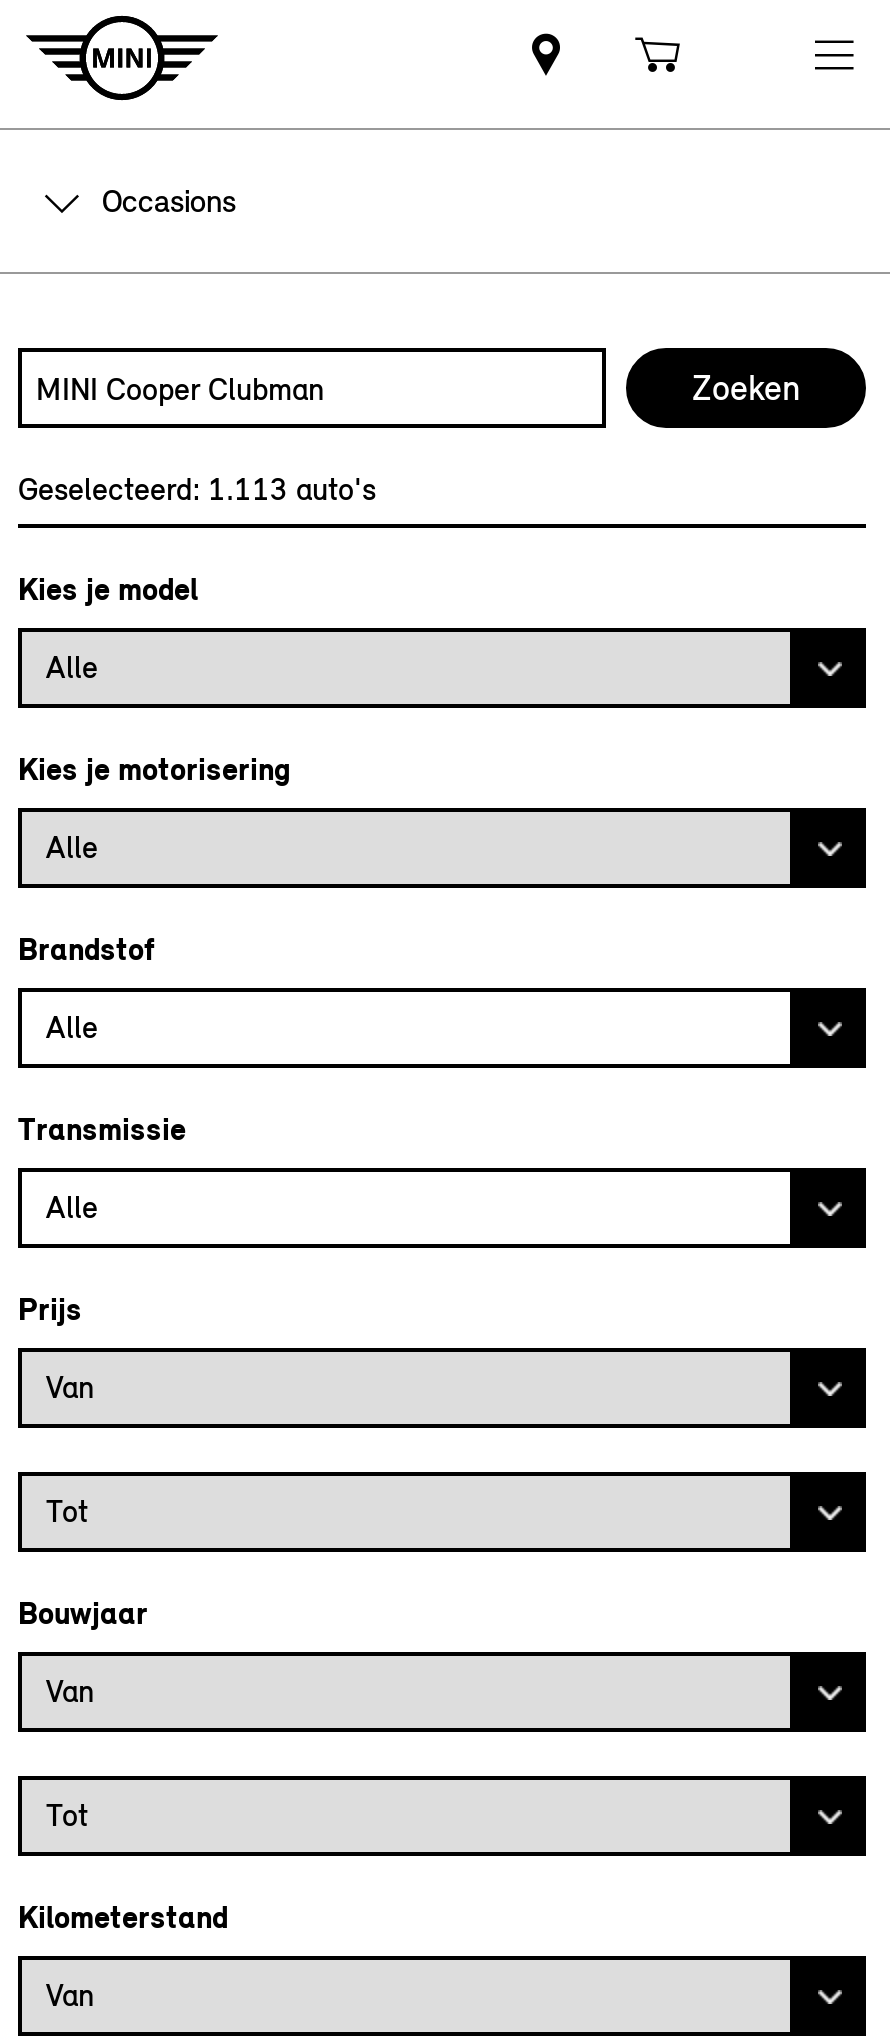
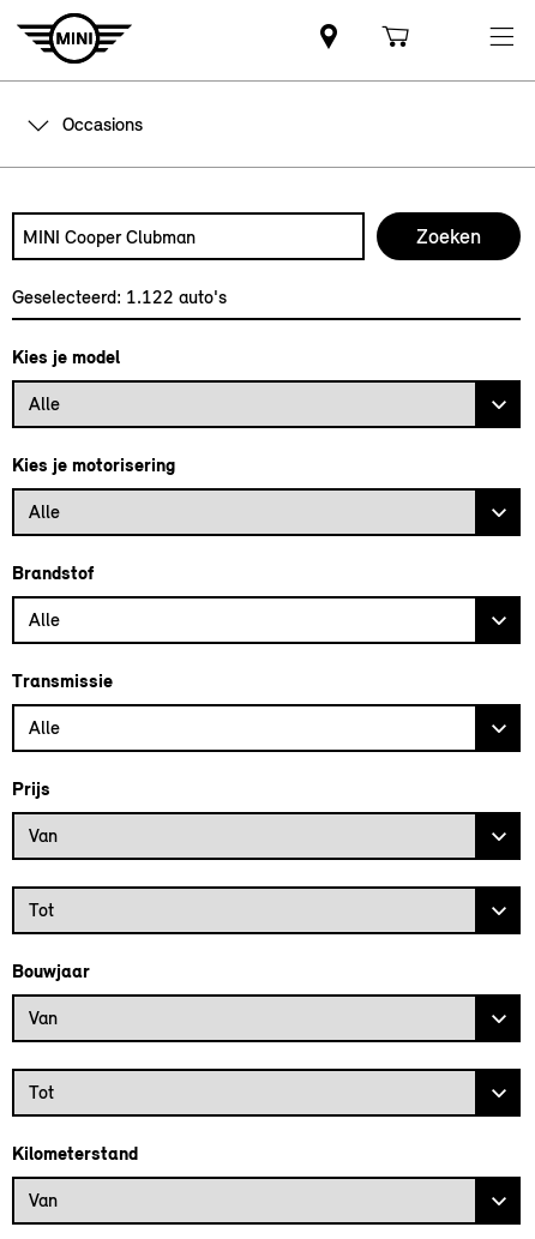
- Geselecteerd: 1.113 auto's
+ Geselecteerd: 1.122 auto's
